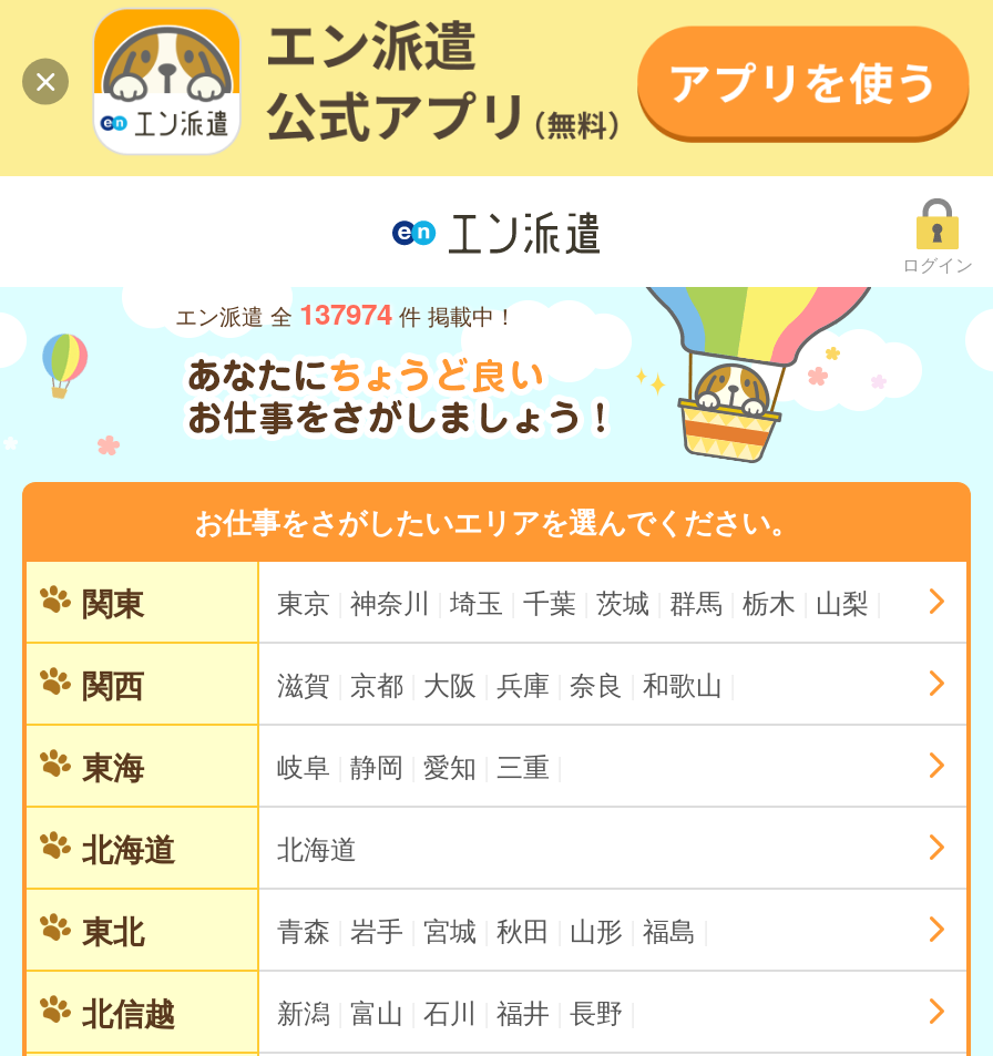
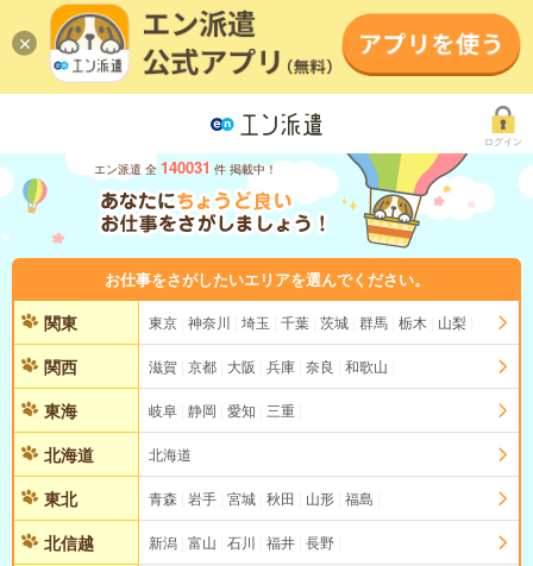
- エン派遣 全 137974 件 掲載中！
+ エン派遣 全 140031 件 掲載中！
